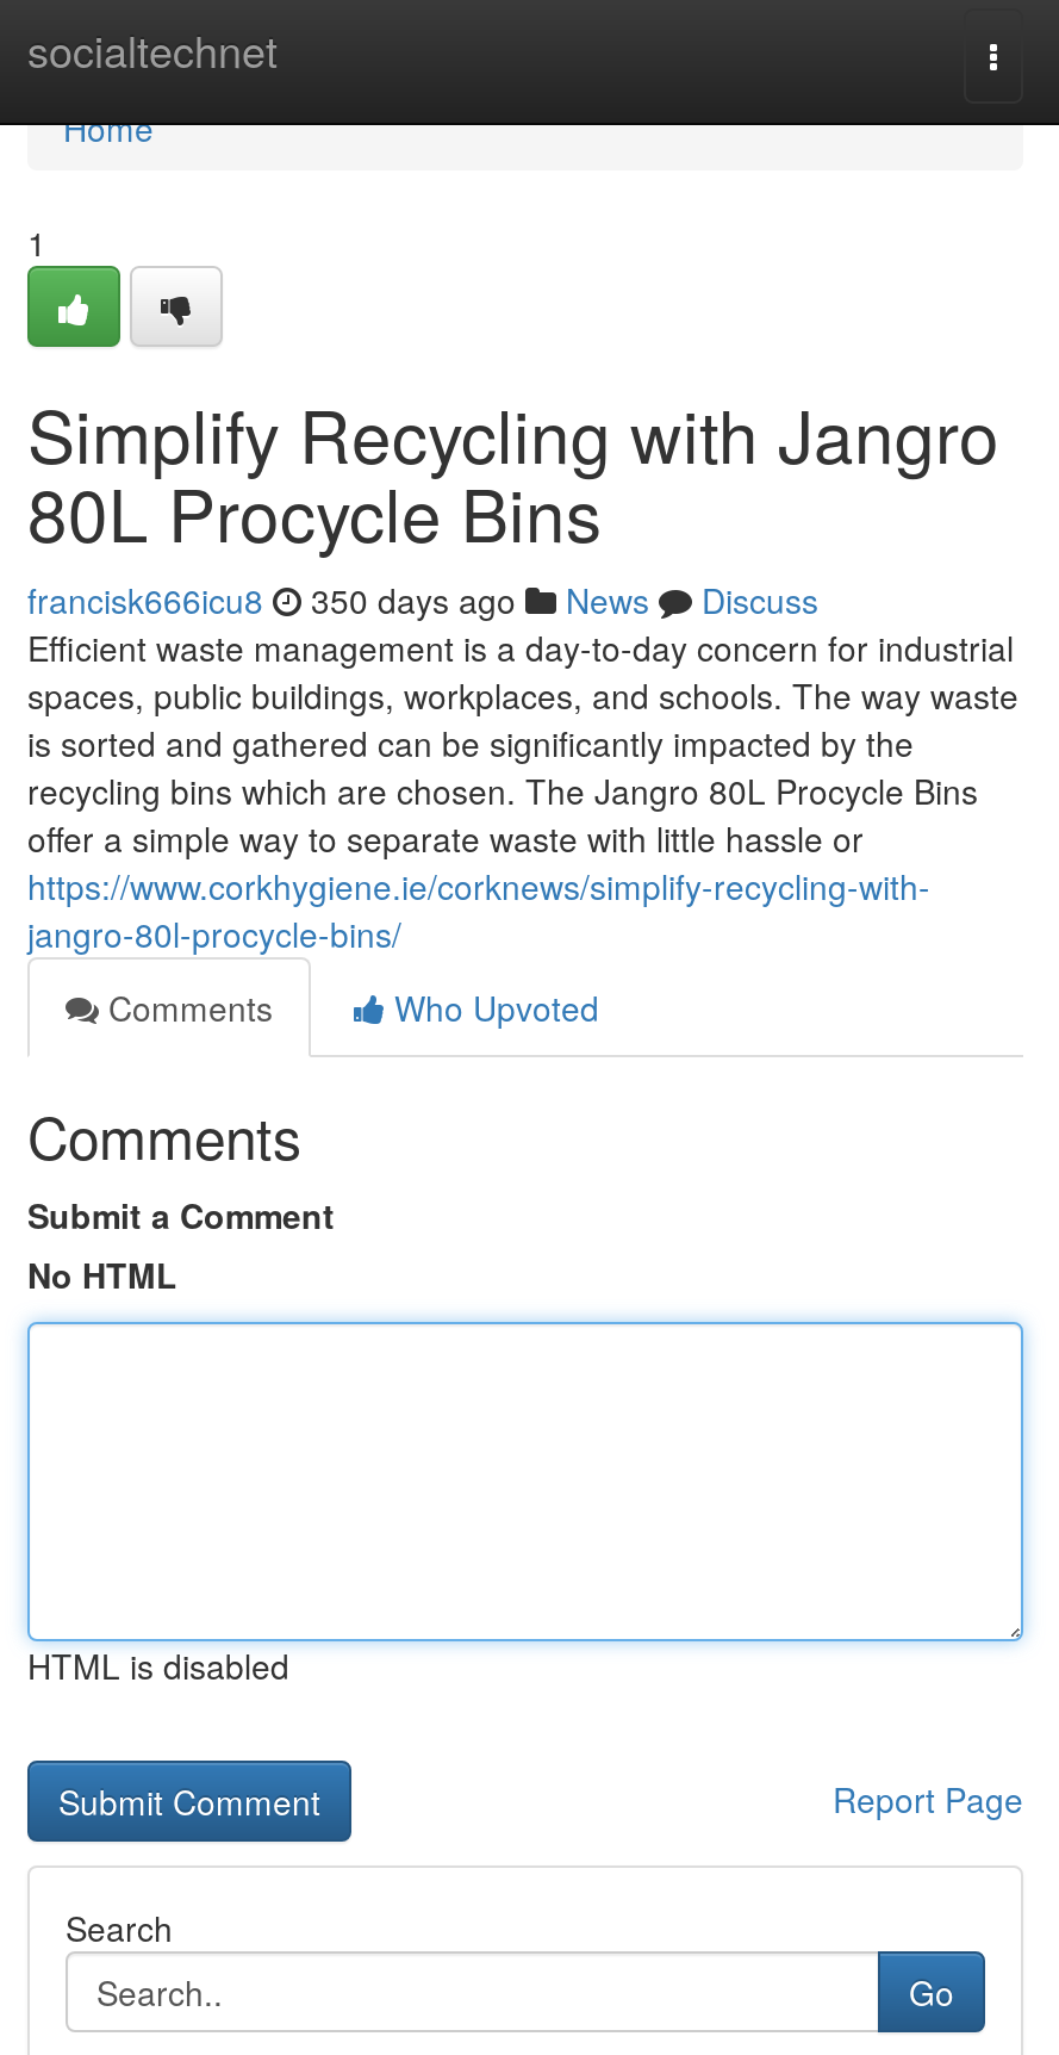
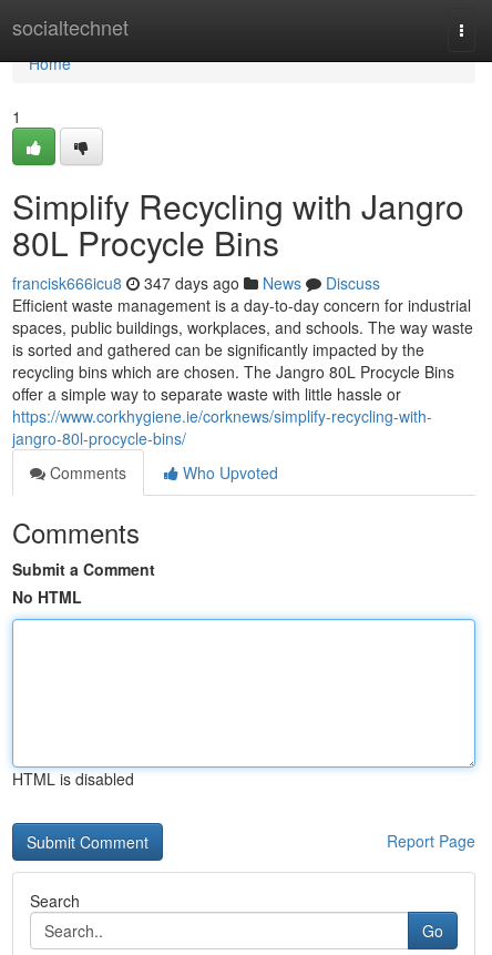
- francisk666icu8 350 days ago News Discuss
+ francisk666icu8 347 days ago News Discuss
